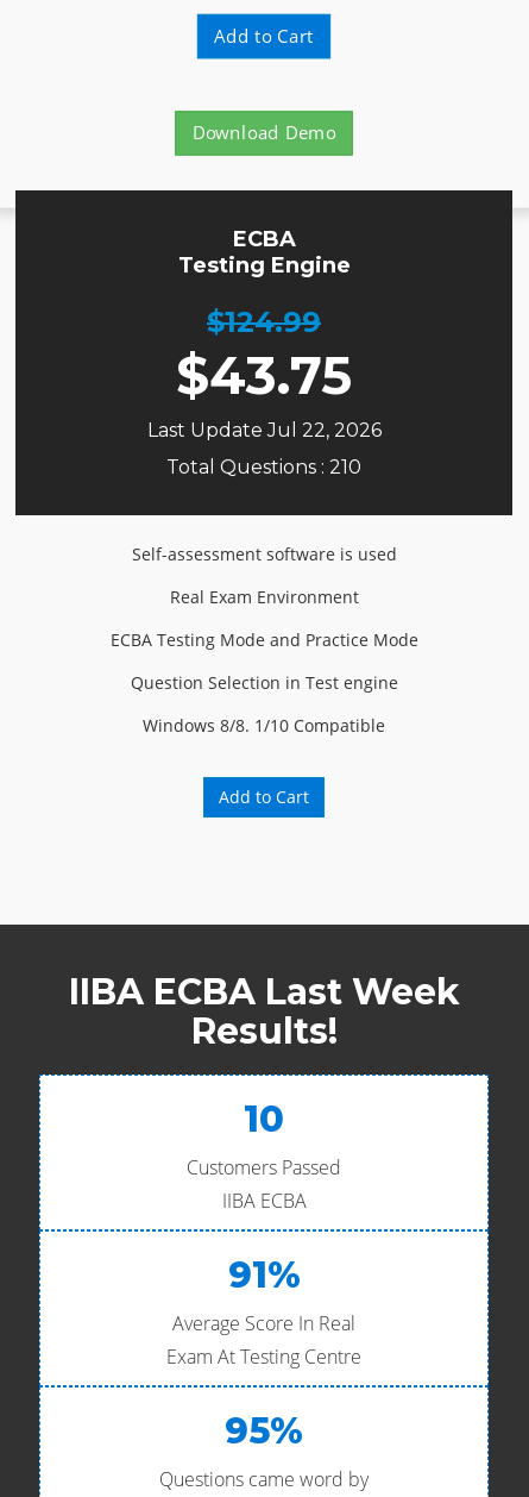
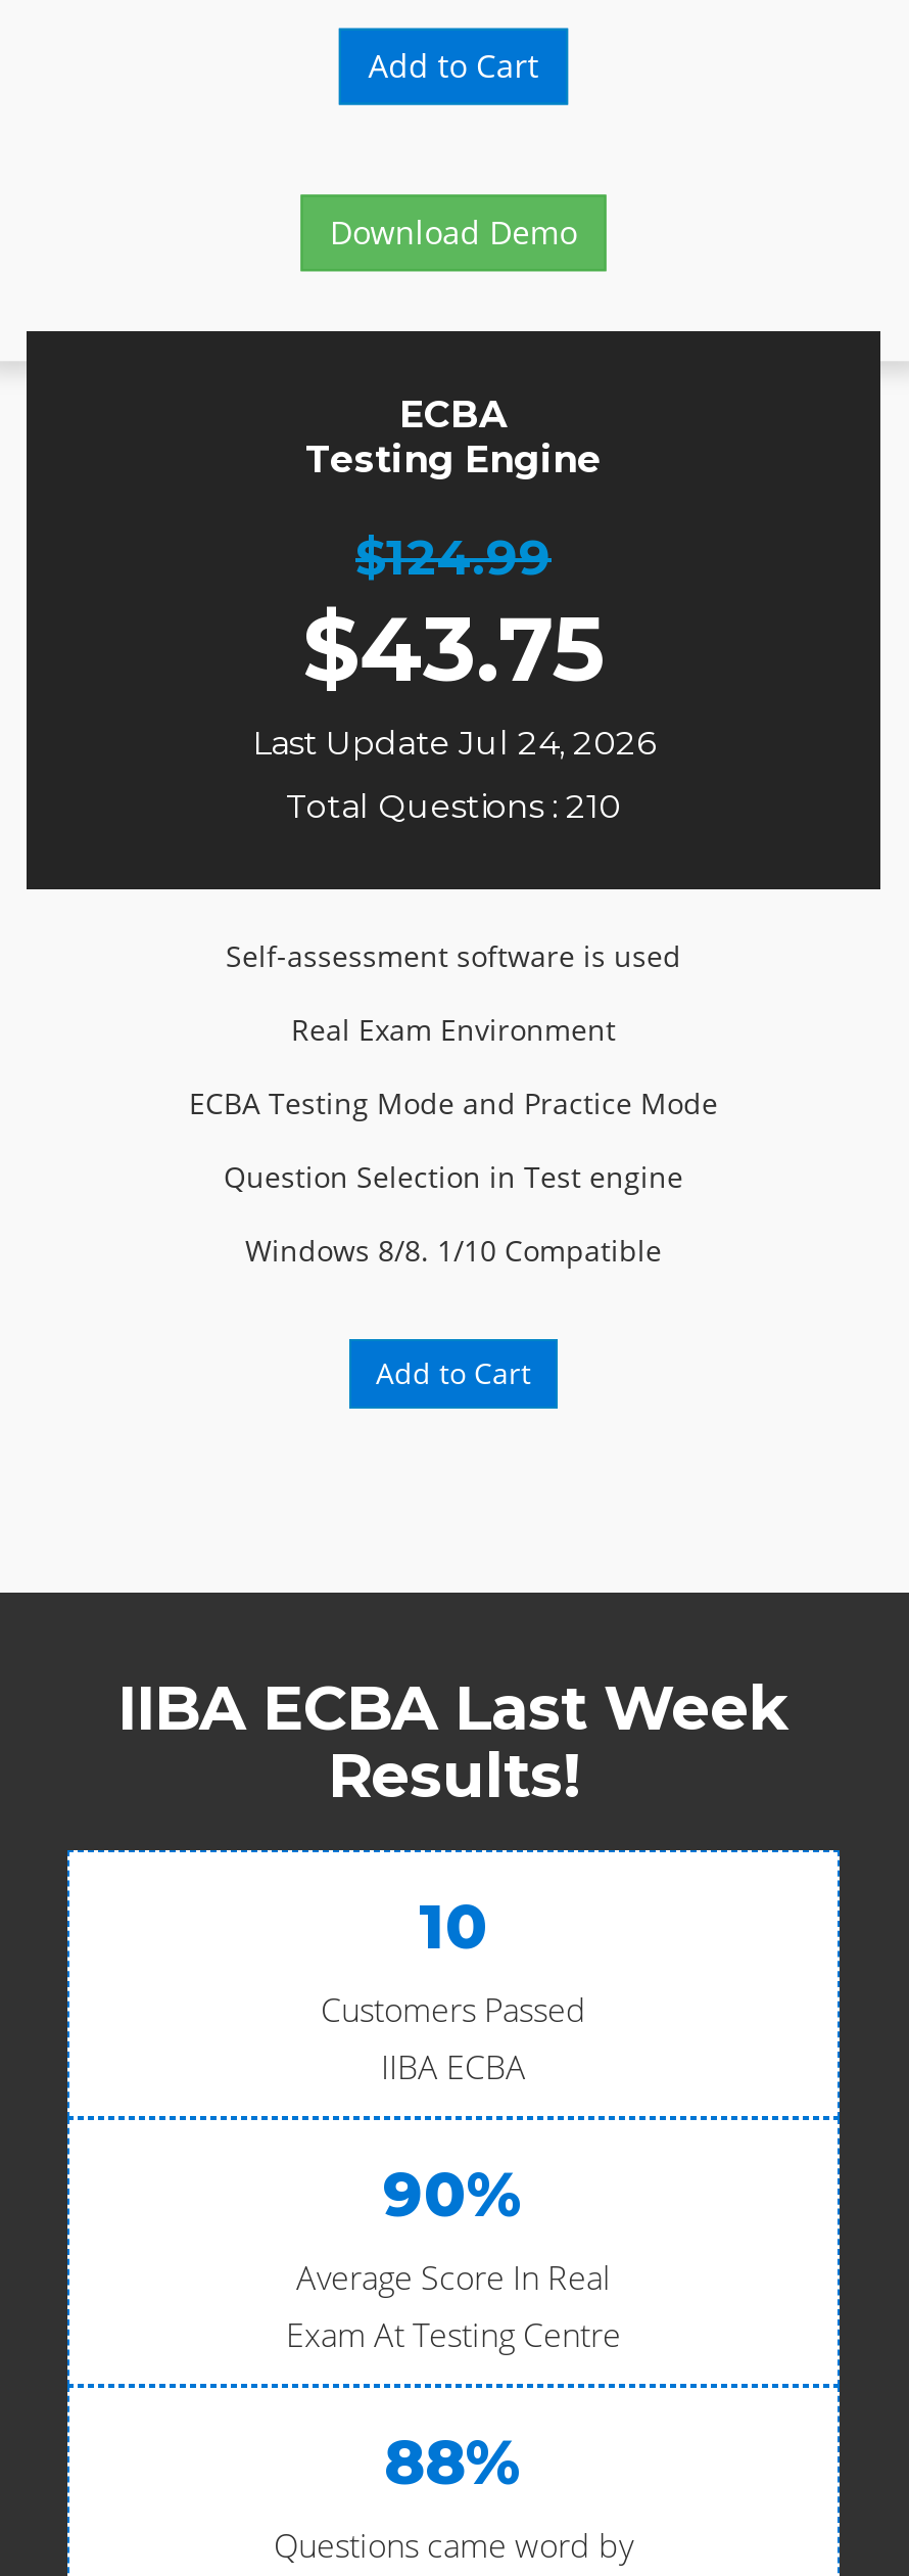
- Last Update Jul 22, 2026
+ Last Update Jul 24, 2026

- 91%
+ 90%

- 95%
+ 88%
